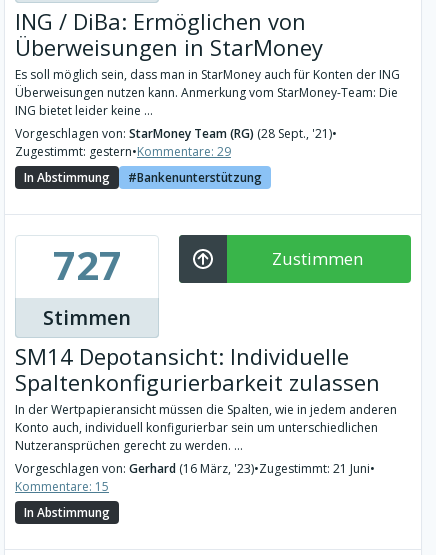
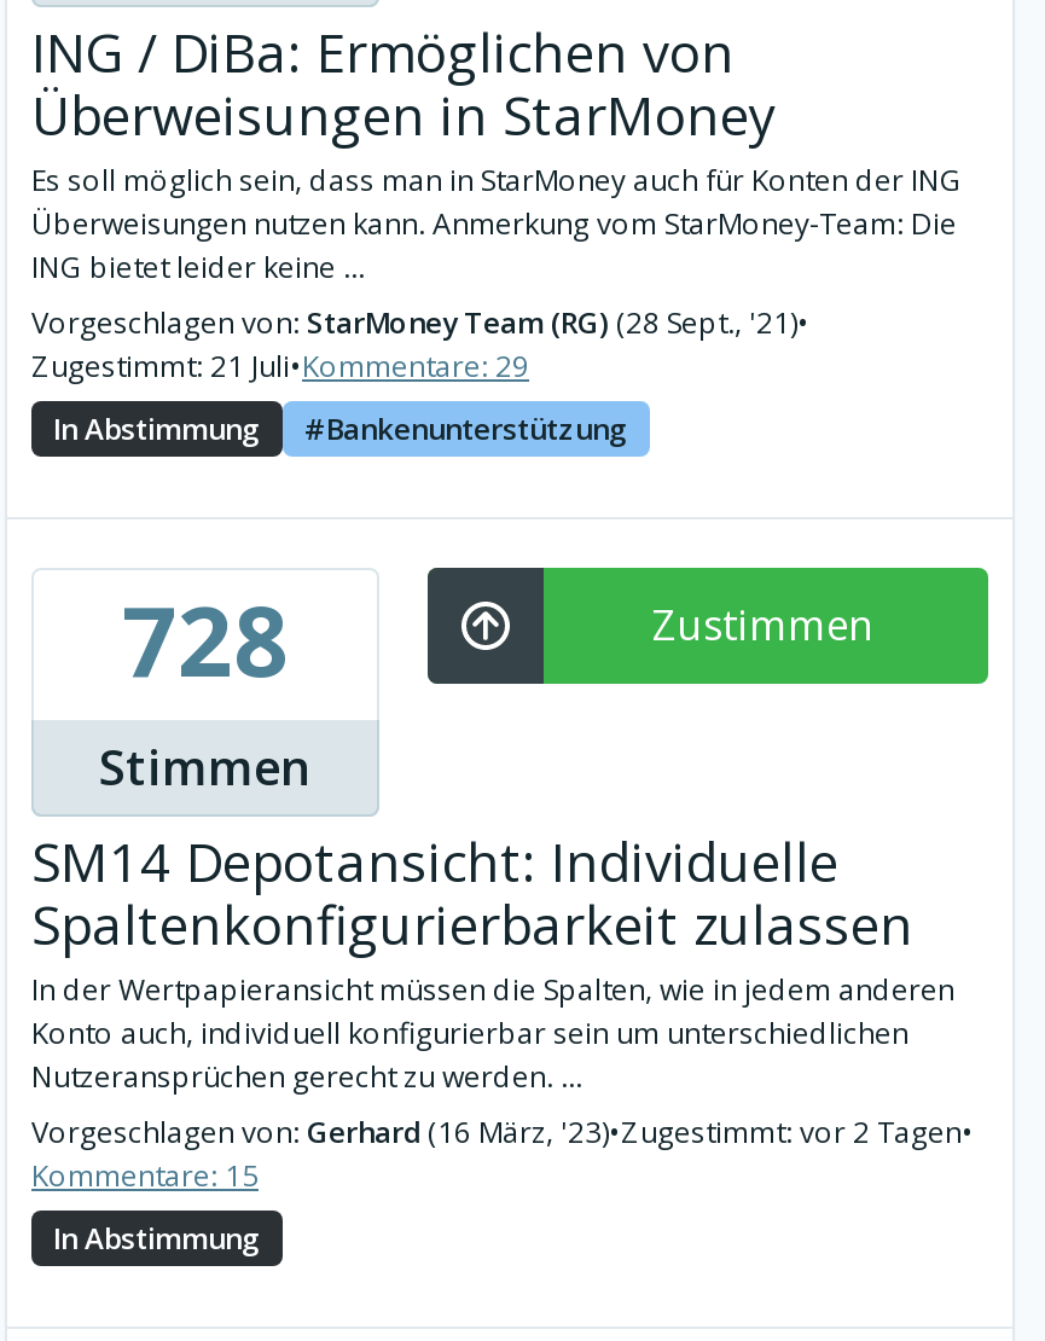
- Zugestimmt: gestern•Kommentare: 29
+ Zugestimmt: 21 Juli•Kommentare: 29

- 727
+ 728

- Vorgeschlagen von: Gerhard (16 März, '23)•Zugestimmt: 21 Juni•
+ Vorgeschlagen von: Gerhard (16 März, '23)•Zugestimmt: vor 2 Tagen•
